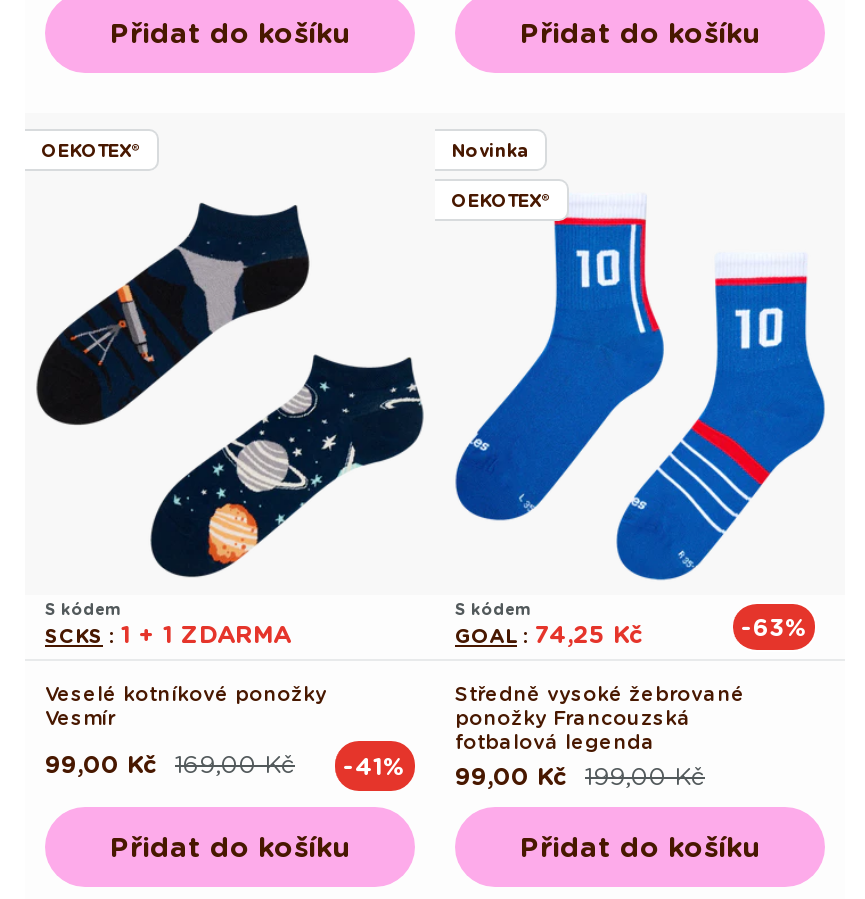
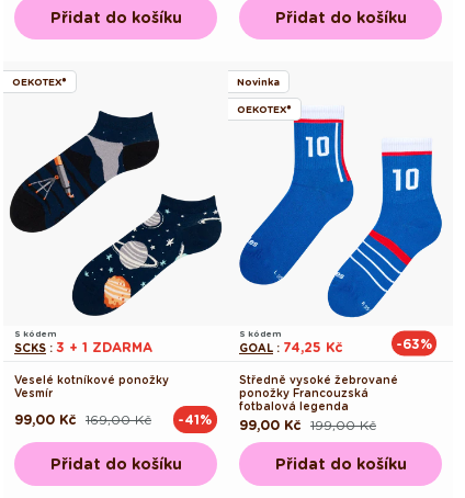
- SCKS: 1 + 1 ZDARMA
+ SCKS: 3 + 1 ZDARMA
